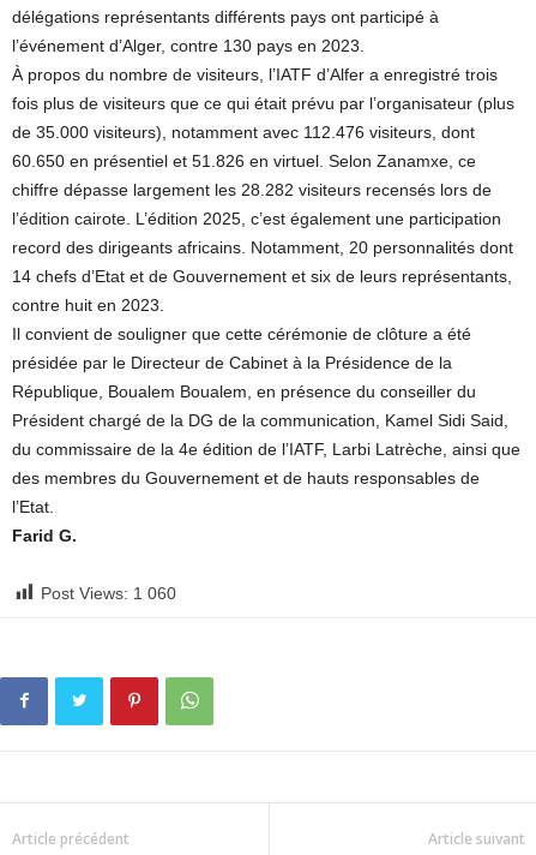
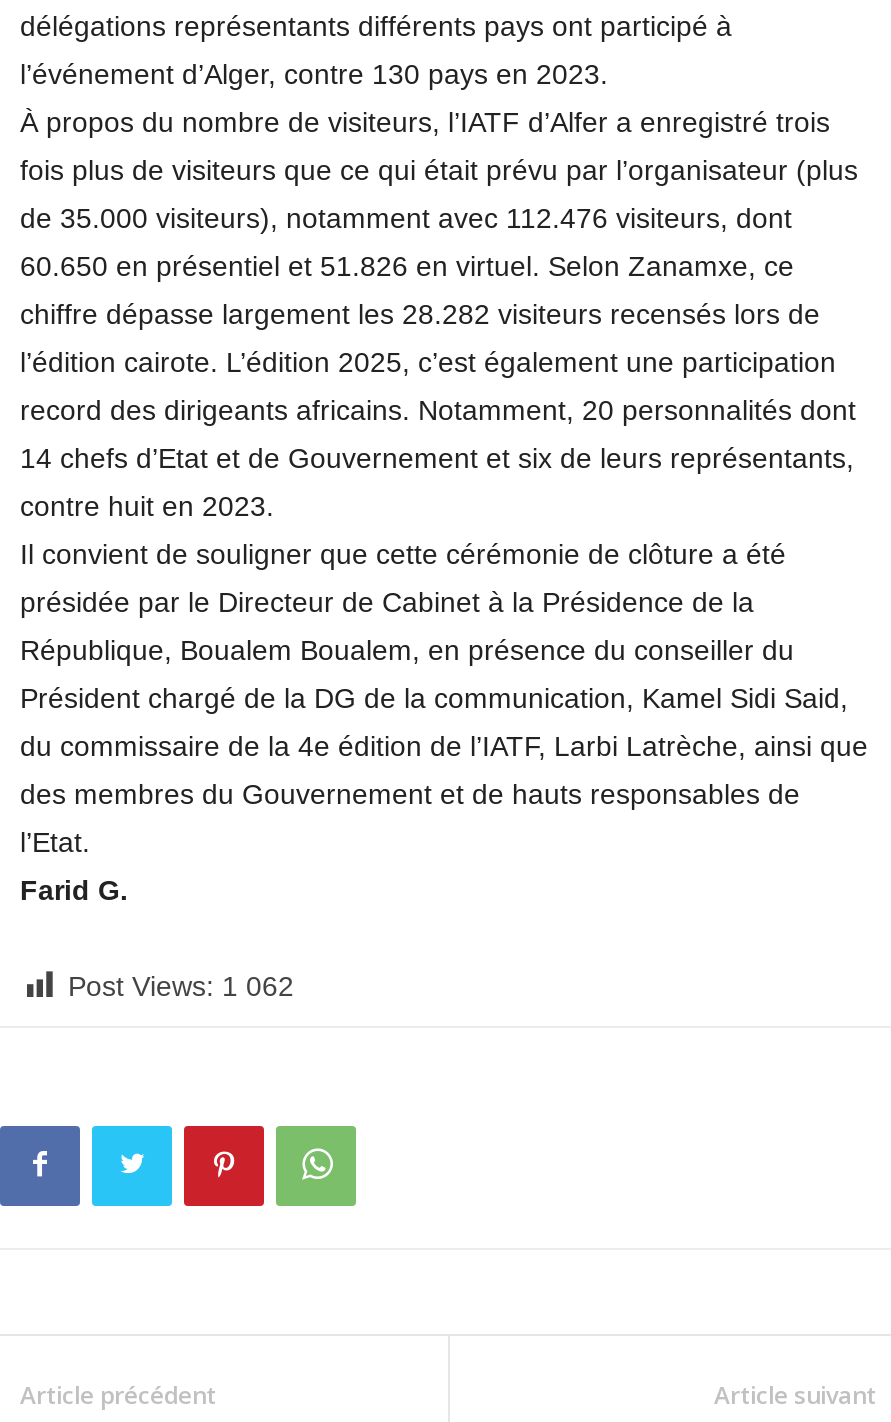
- Post Views: 1 060
+ Post Views: 1 062
